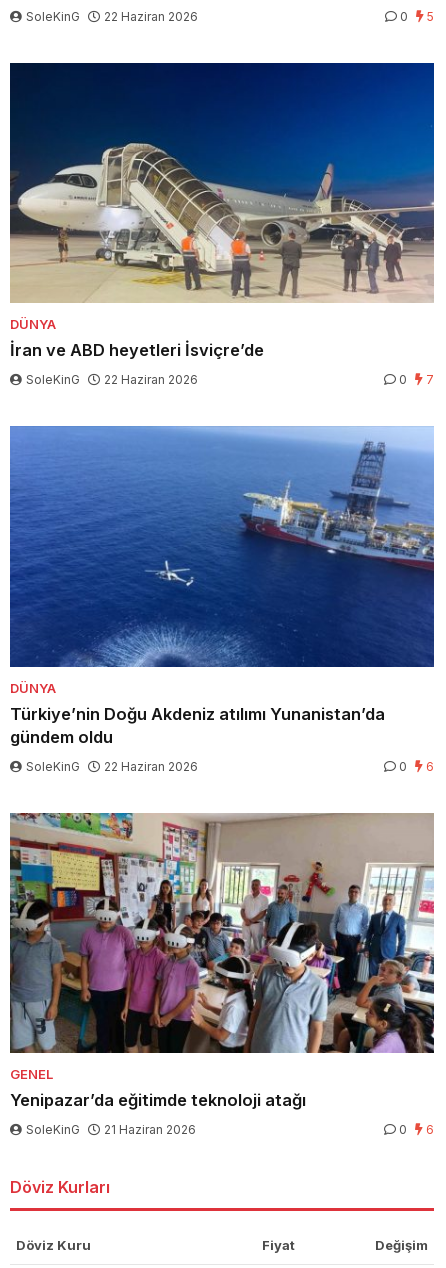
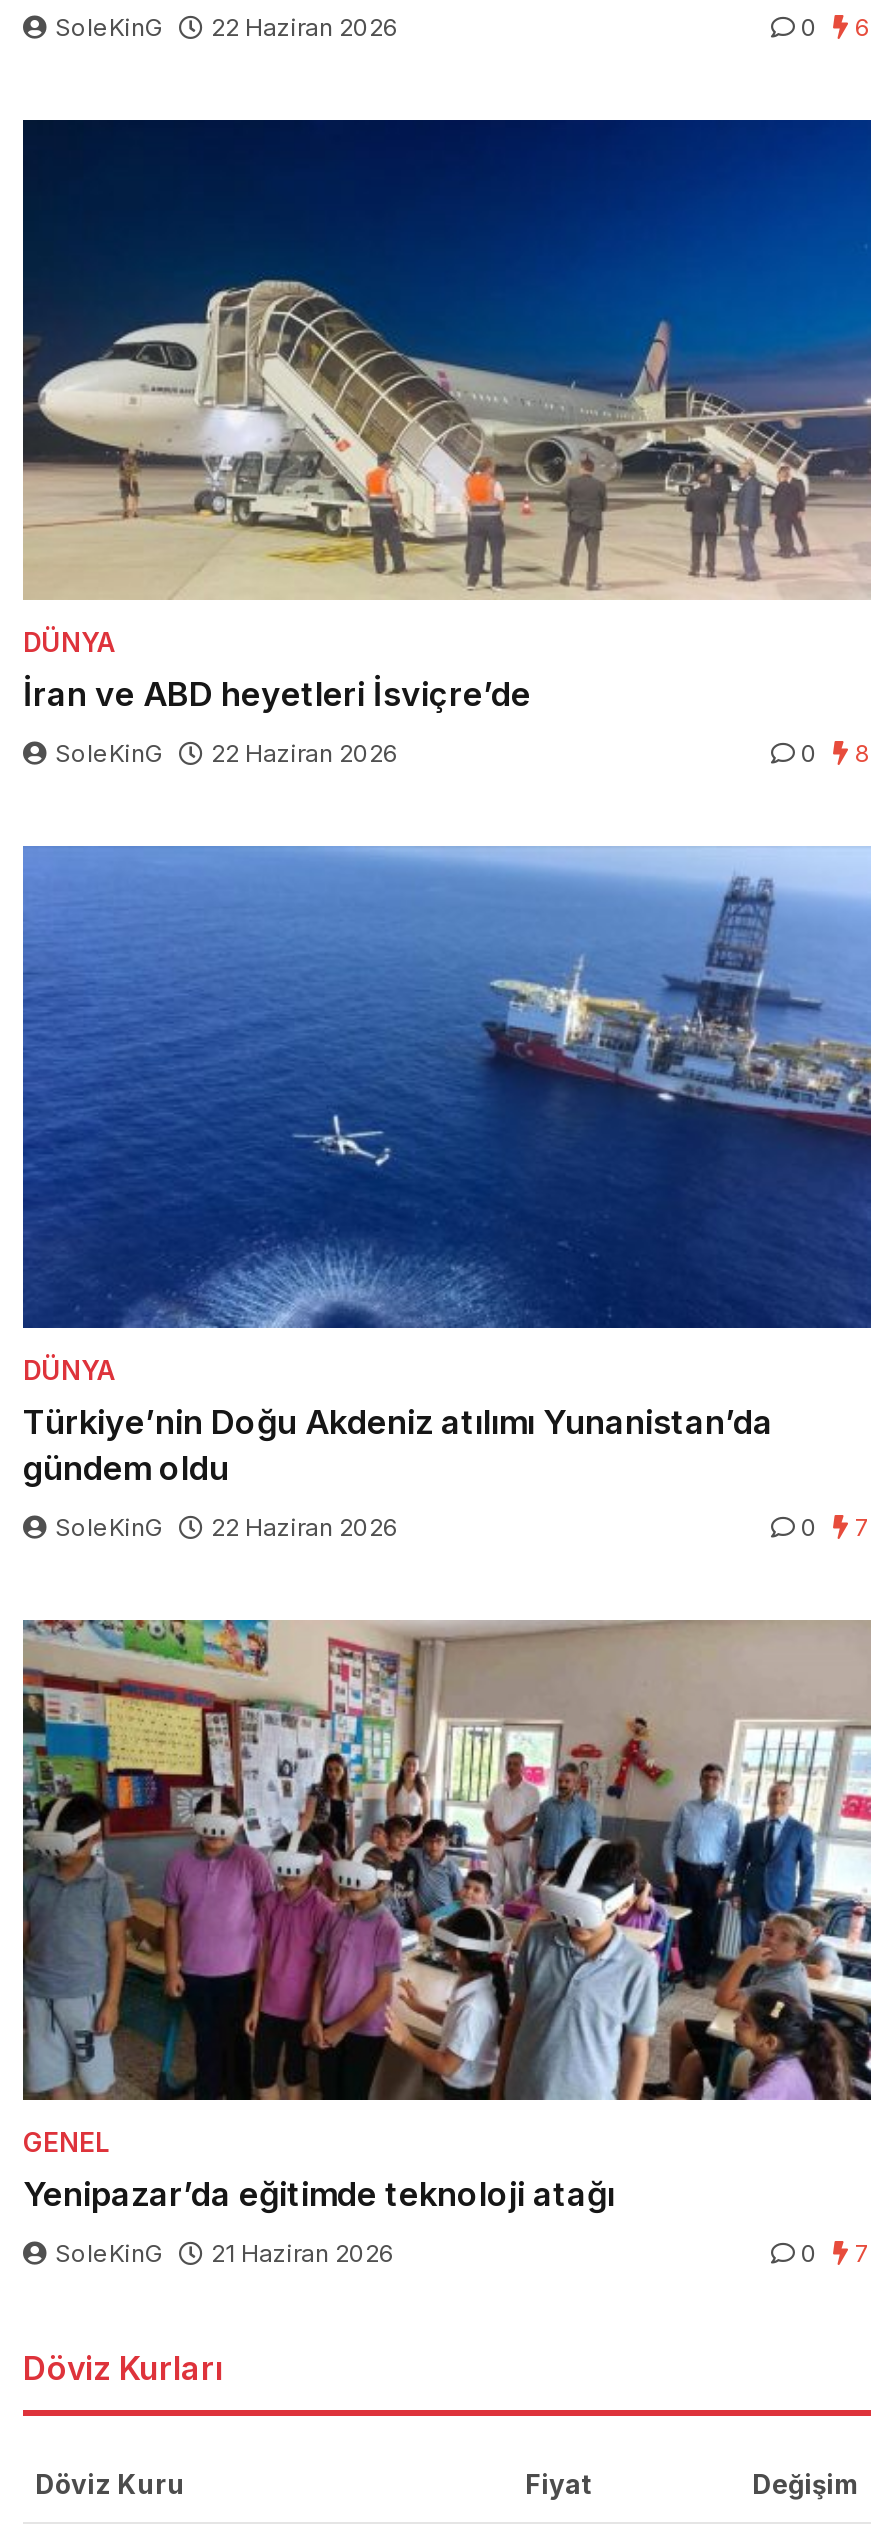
- 0 5
+ 0 6

- 0 7
+ 0 8

- 0 6
+ 0 7

- 0 6
+ 0 7
